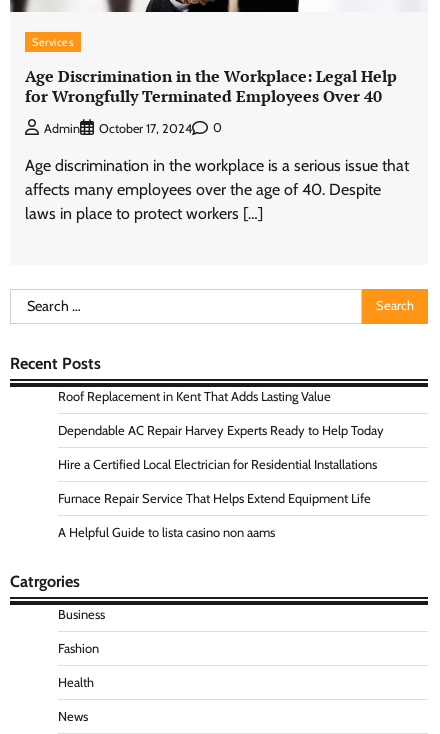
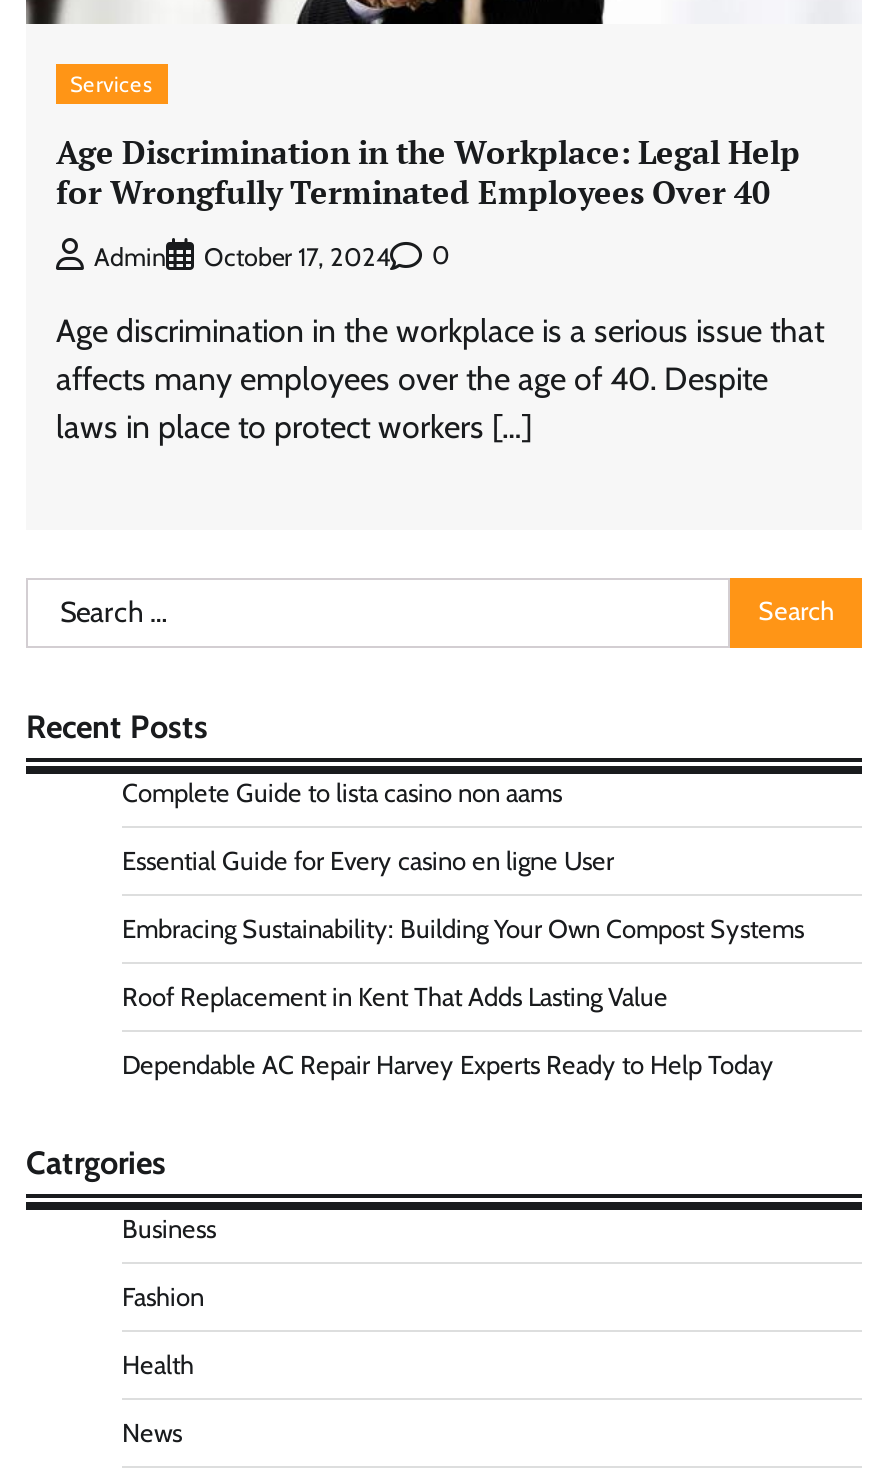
+ Complete Guide to lista casino non aams
+ Essential Guide for Every casino en ligne User
+ Embracing Sustainability: Building Your Own Compost Systems

moved down: Roof Replacement in Kent That Adds Lasting Value | Dependable AC Repair Harvey Experts Ready to Help Today

- Hire a Certified Local Electrician for Residential Installations
- Furnace Repair Service That Helps Extend Equipment Life
- A Helpful Guide to lista casino non aams
